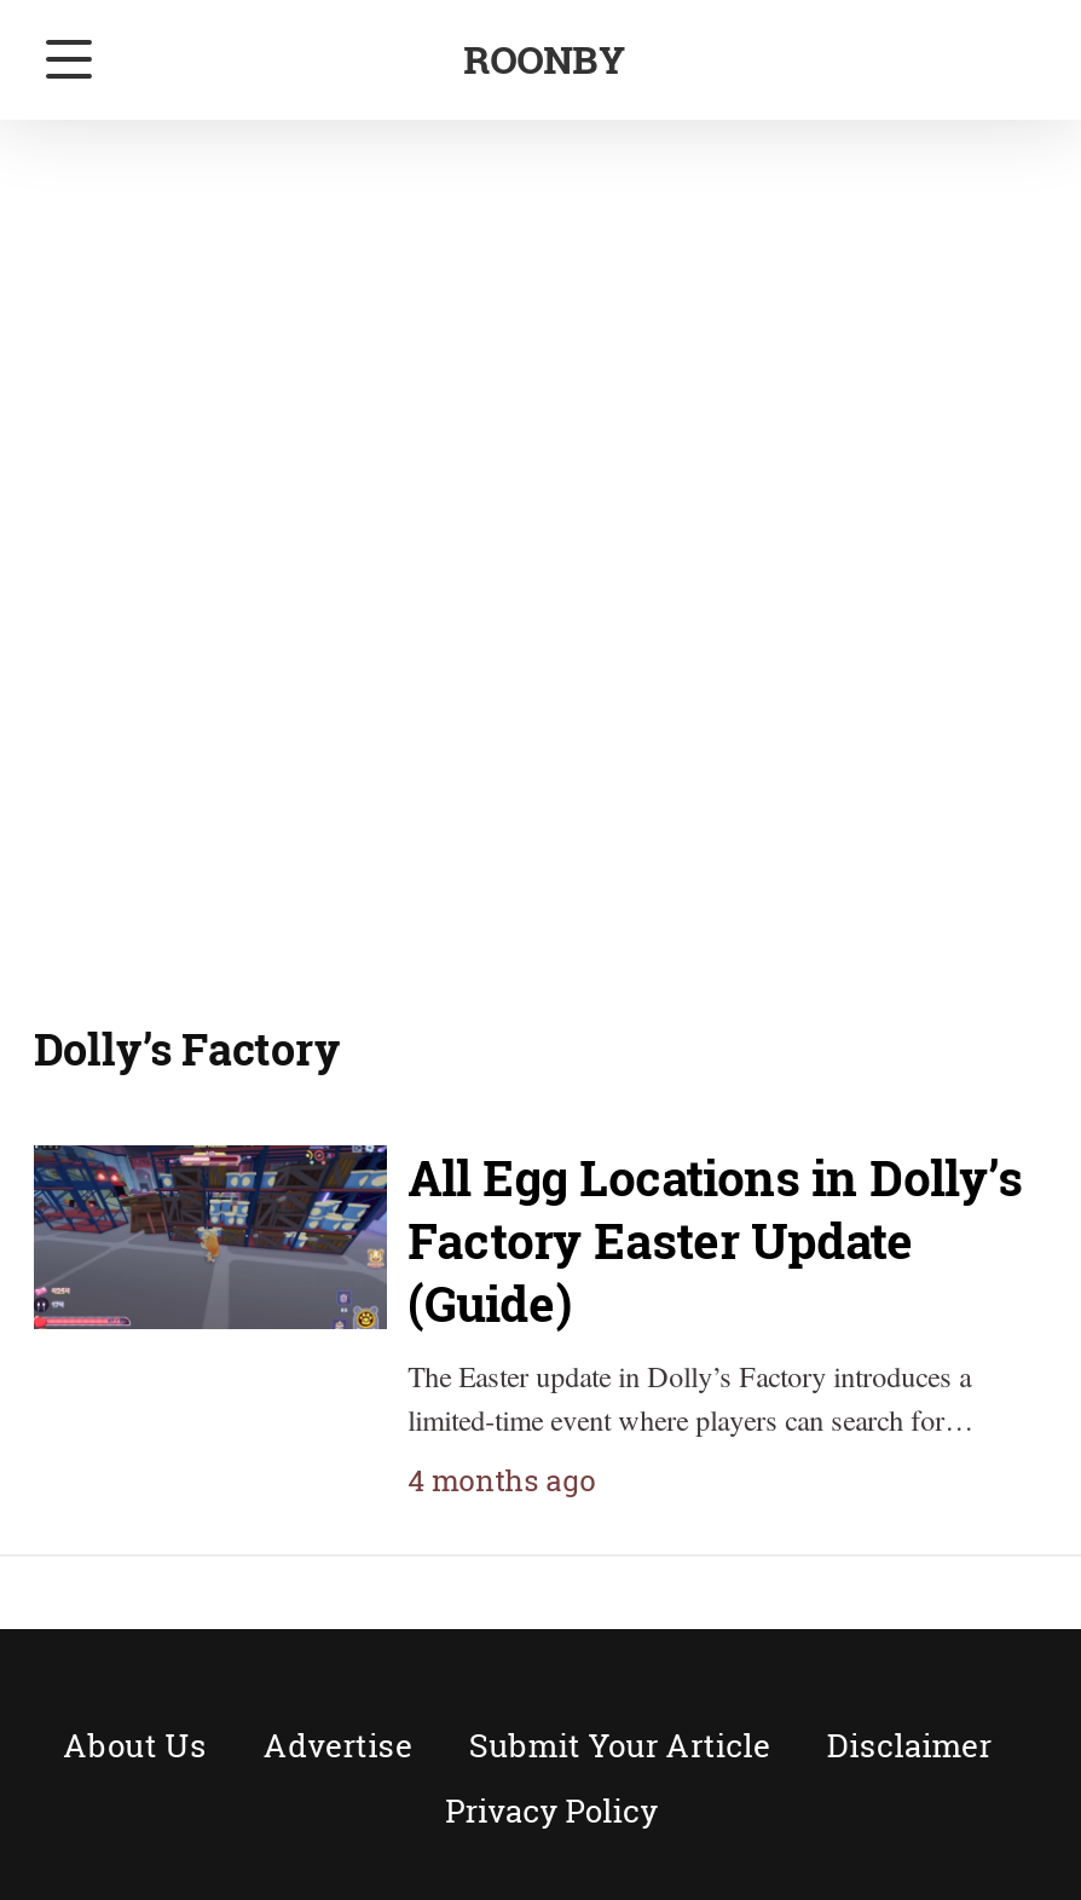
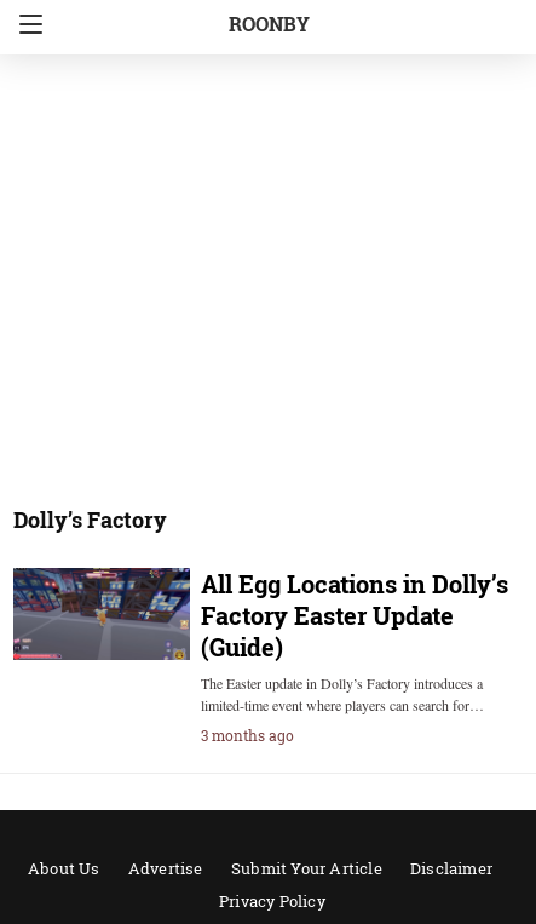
- 4 months ago
+ 3 months ago
